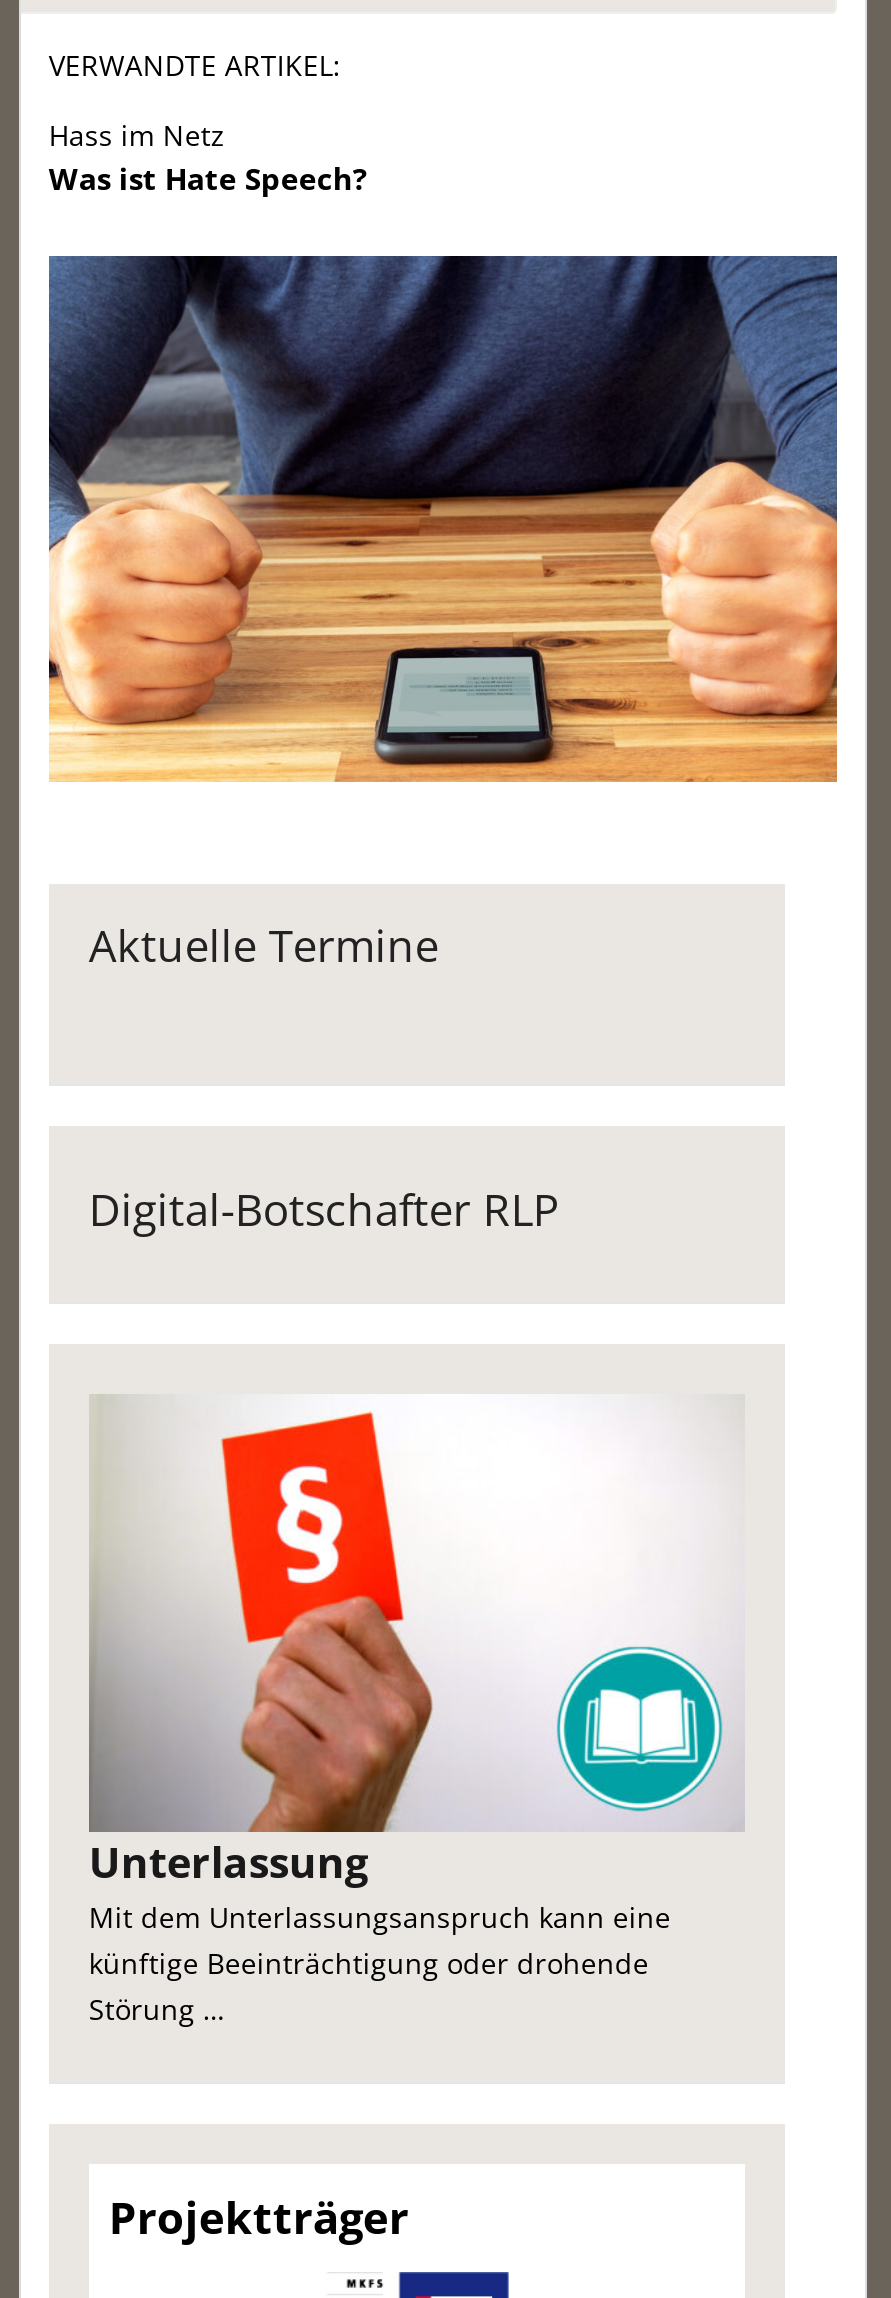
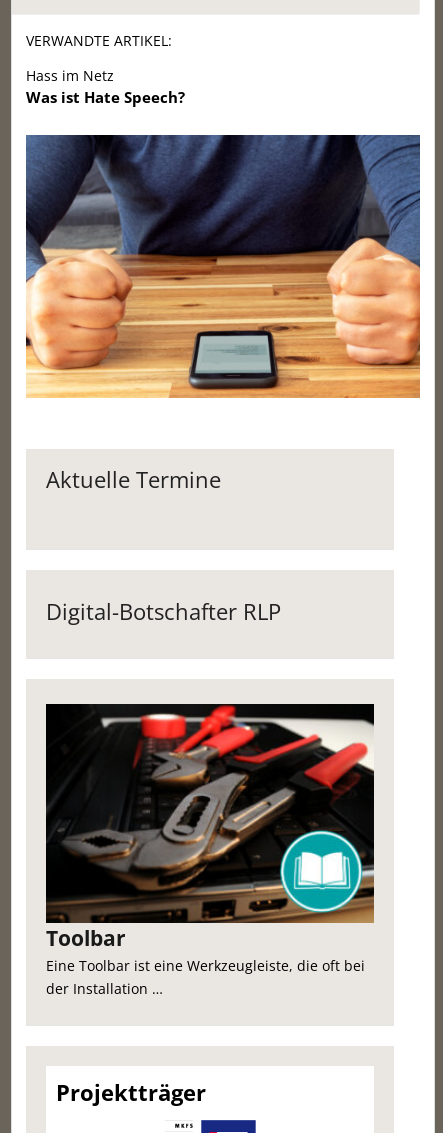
- [image]
- Unterlassung
- Mit dem Unterlassungsanspruch kann eine
- künftige Beeinträchtigung oder drohende
- Störung …
+ [image]
+ Toolbar
+ Eine Toolbar ist eine Werkzeugleiste, die oft bei
+ der Installation …
